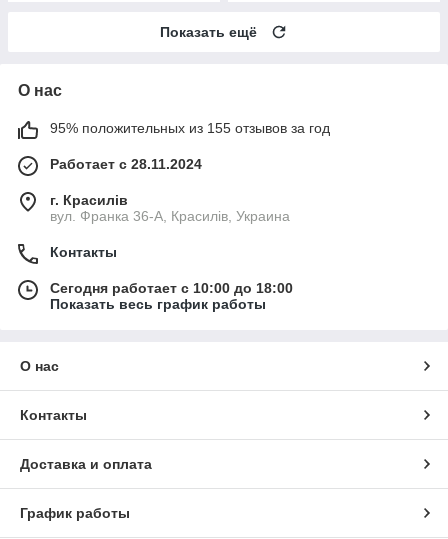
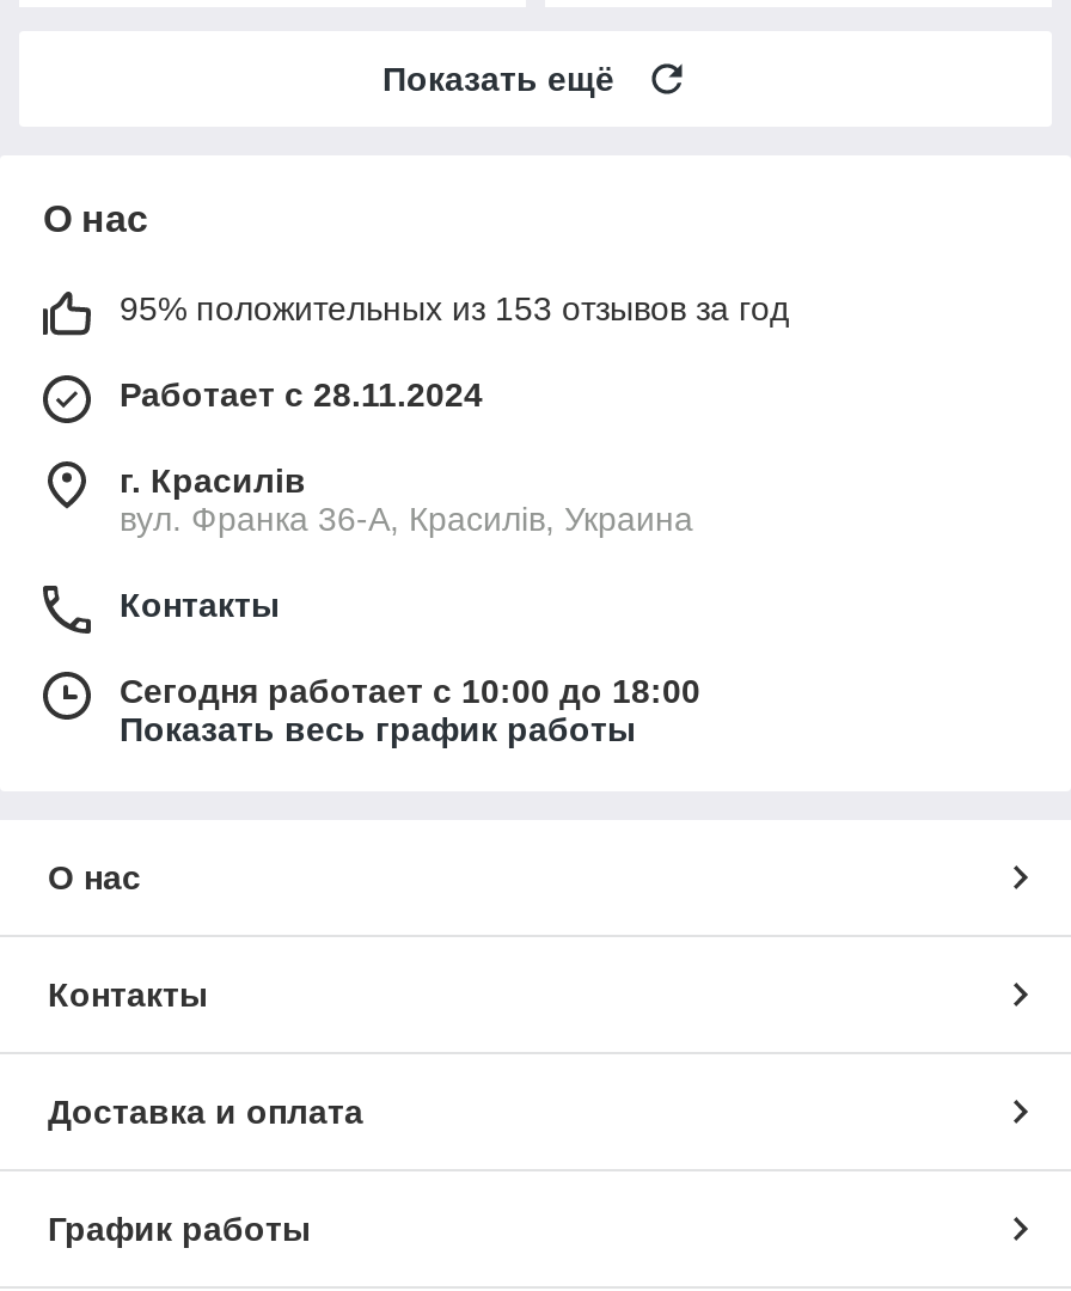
- 95% положительных из 155 отзывов за год
+ 95% положительных из 153 отзывов за год
